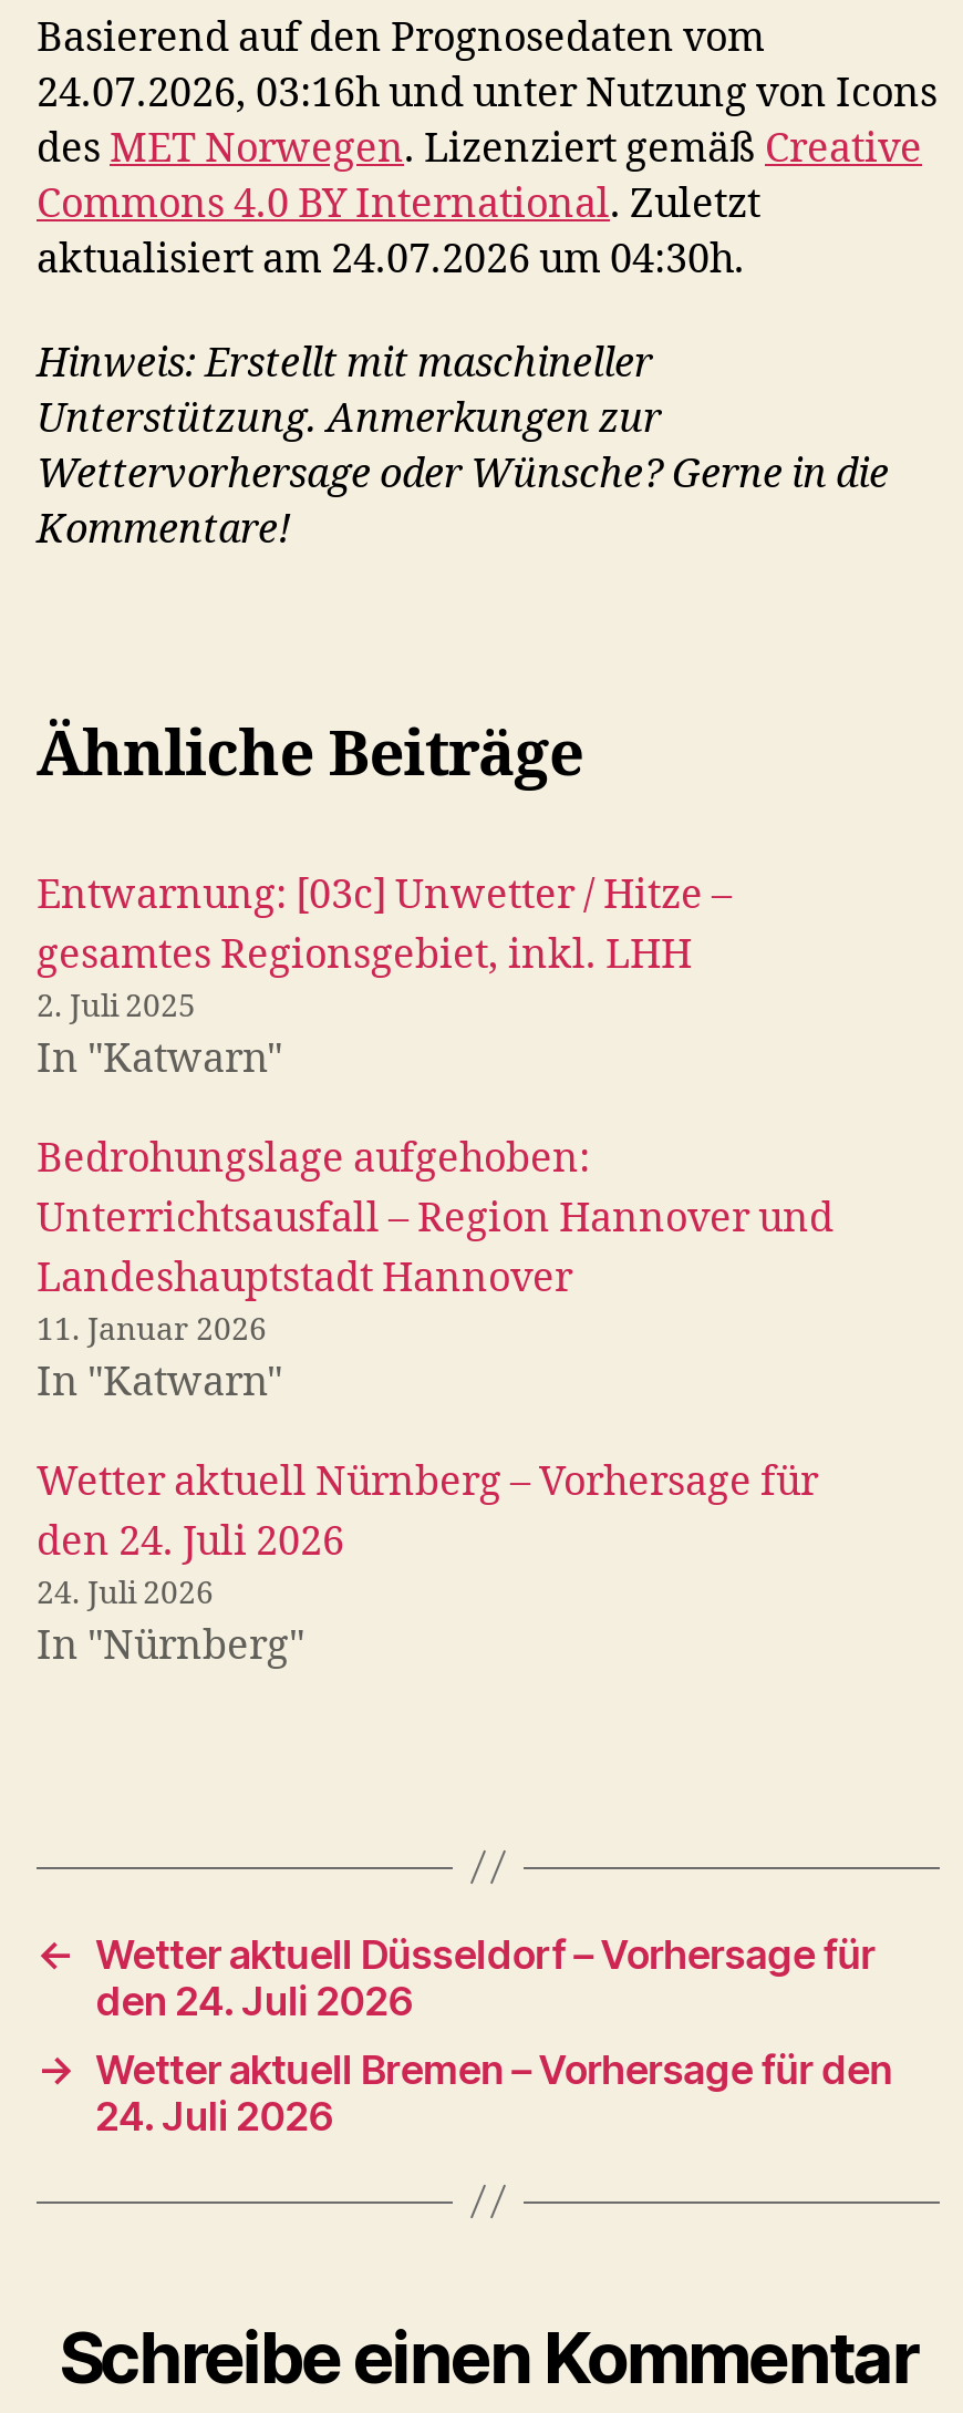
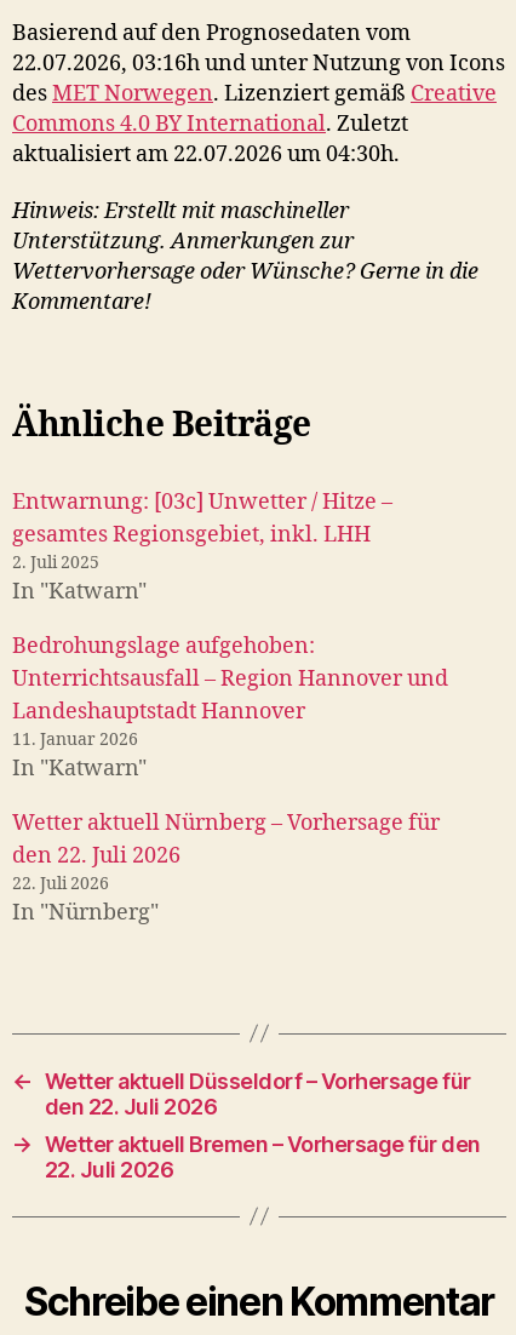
- 24.07.2026, 03:16h und unter Nutzung von Icons
+ 22.07.2026, 03:16h und unter Nutzung von Icons

- aktualisiert am 24.07.2026 um 04:30h.
+ aktualisiert am 22.07.2026 um 04:30h.

- den 24. Juli 2026
+ den 22. Juli 2026

- 24. Juli 2026
+ 22. Juli 2026

- den 24. Juli 2026
+ den 22. Juli 2026

- 24. Juli 2026
+ 22. Juli 2026
